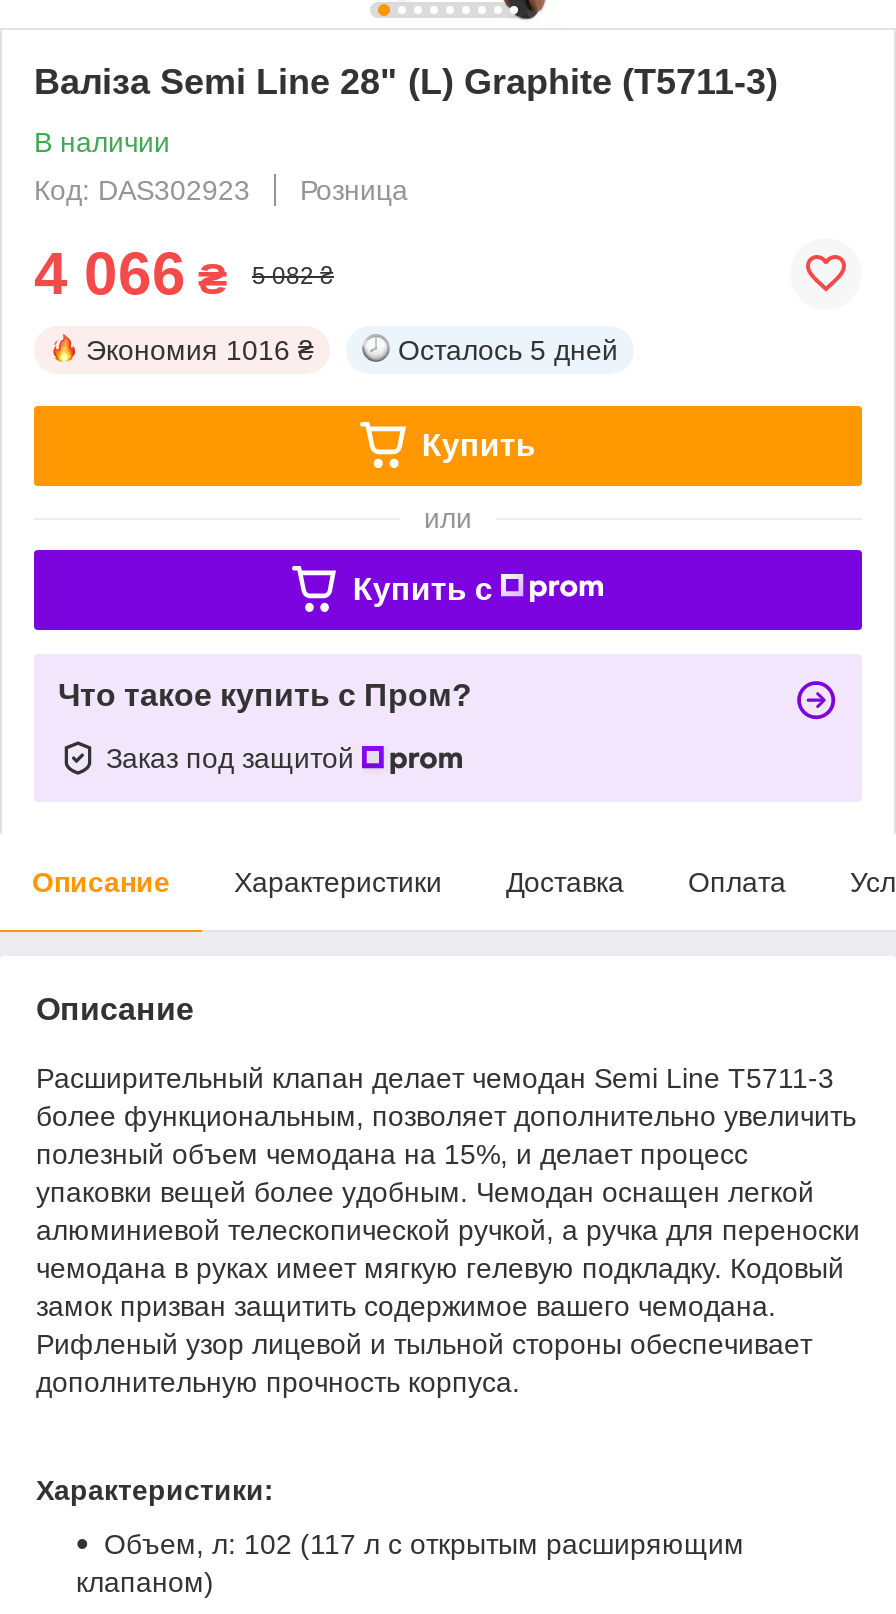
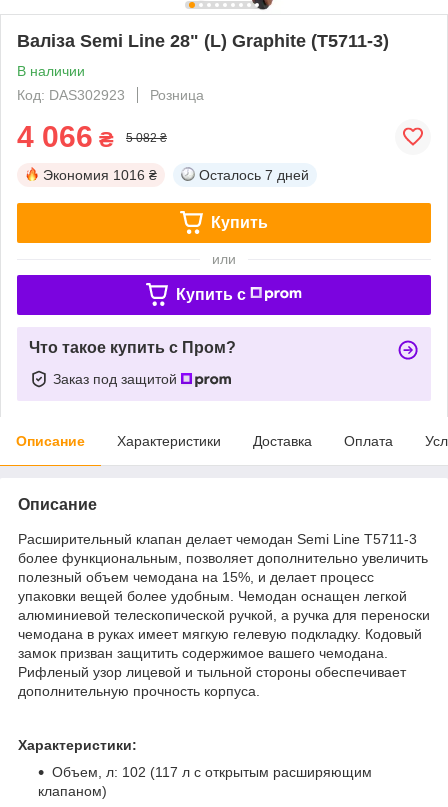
- Осталось 5 дней
+ Осталось 7 дней
